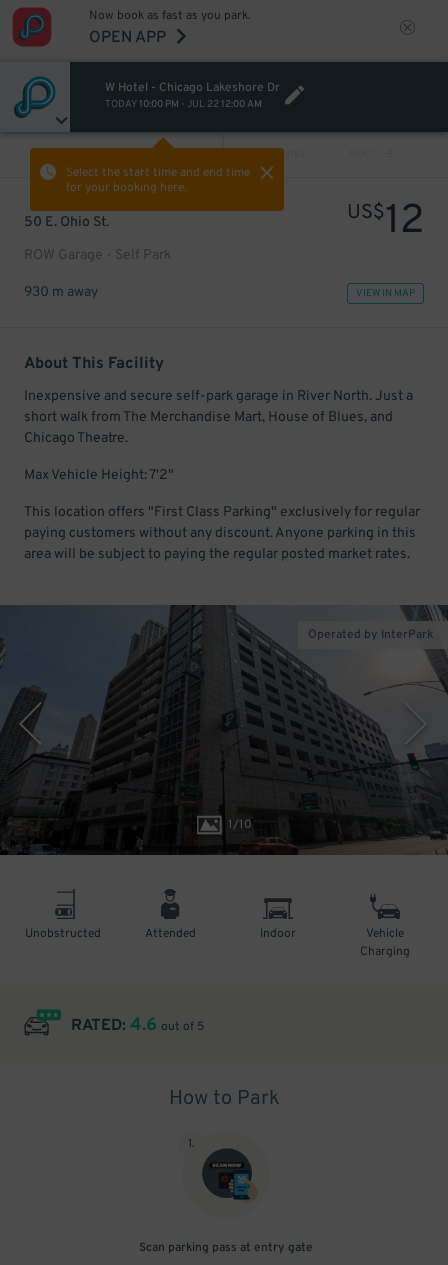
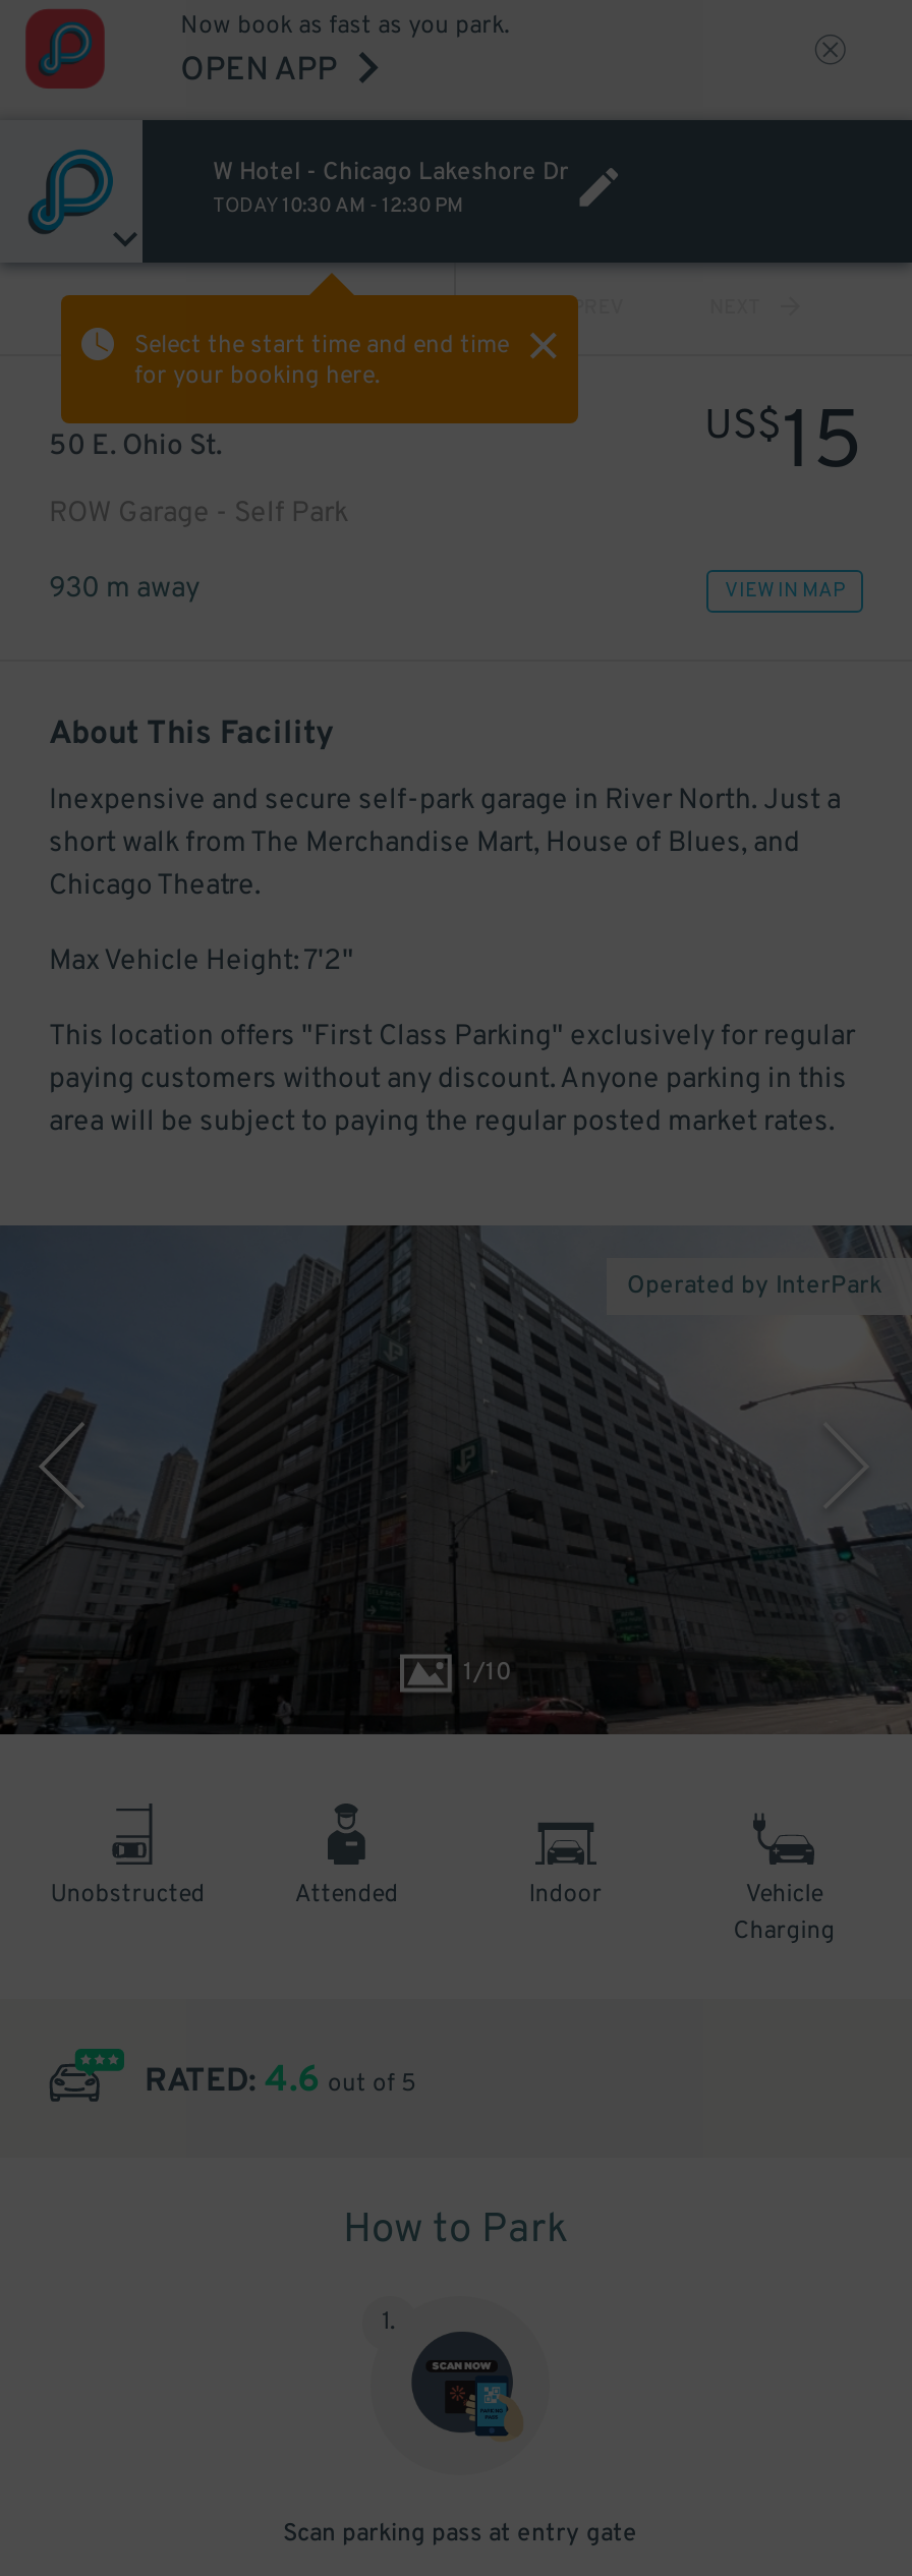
- TODAY 10:00 PM - JUL 22 12:00 AM
+ TODAY 10:30 AM - 12:30 PM

- US$12
+ US$15
